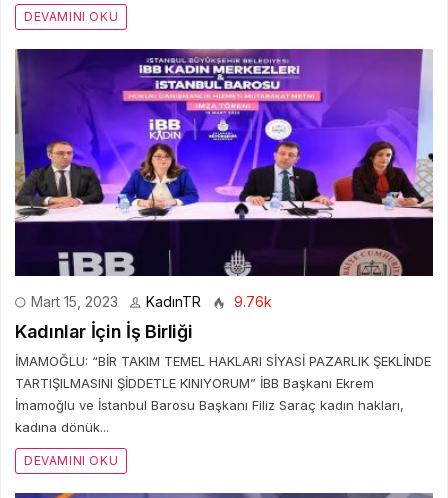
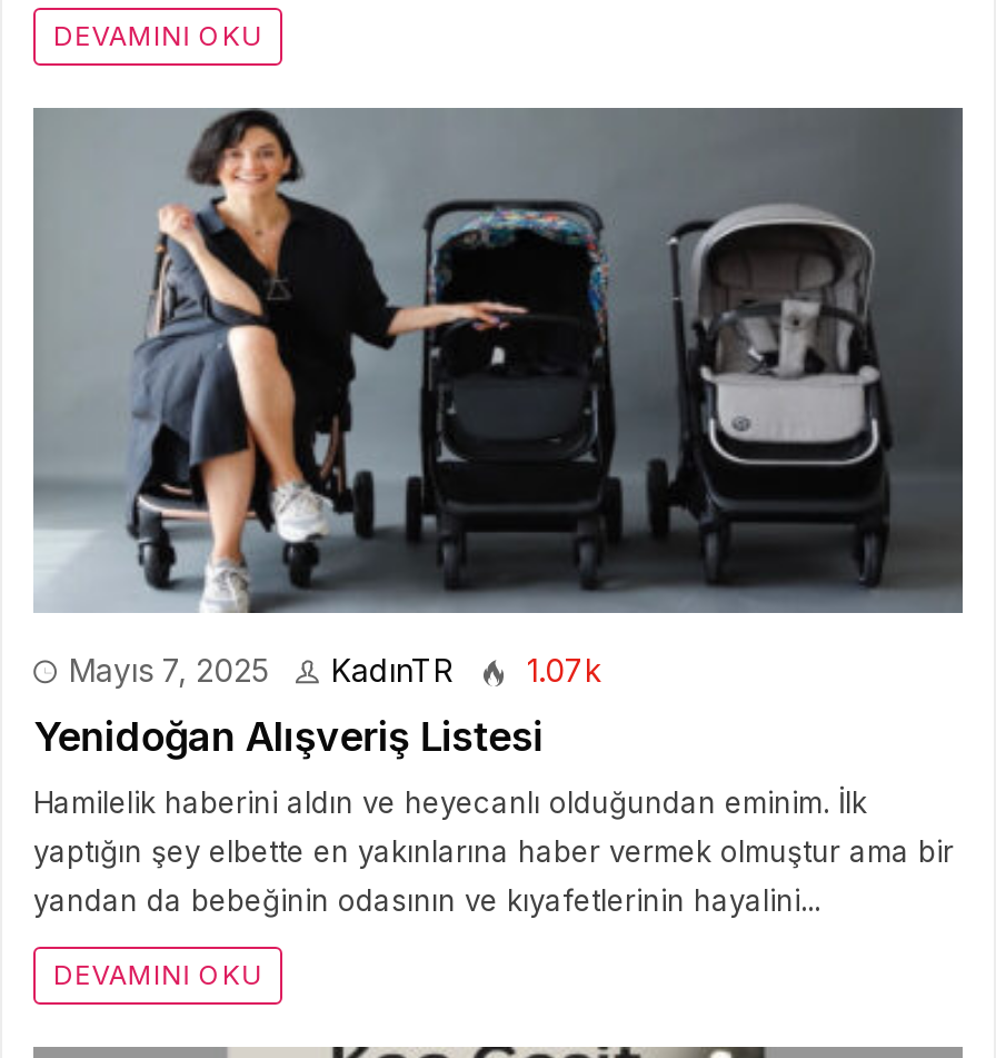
- [image]
- Mart 15, 2023
+ [image]
+ Mayıs 7, 2025

- 9.76k
+ 1.07k

- Kadınlar İçin İş Birliği
+ Yenidoğan Alışveriş Listesi

- İMAMOĞLU: “BİR TAKIM TEMEL HAKLARI SİYASİ PAZARLIK ŞEKLİNDE
- TARTIŞILMASINI ŞİDDETLE KINIYORUM” İBB Başkanı Ekrem
- İmamoğlu ve İstanbul Barosu Başkanı Filiz Saraç kadın hakları,
- kadına dönük...
+ Hamilelik haberini aldın ve heyecanlı olduğundan eminim. İlk
+ yaptığın şey elbette en yakınlarına haber vermek olmuştur ama bir
+ yandan da bebeğinin odasının ve kıyafetlerinin hayalini...
